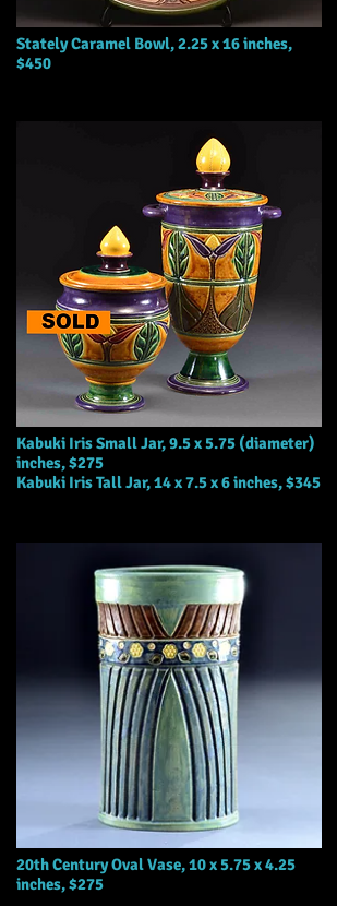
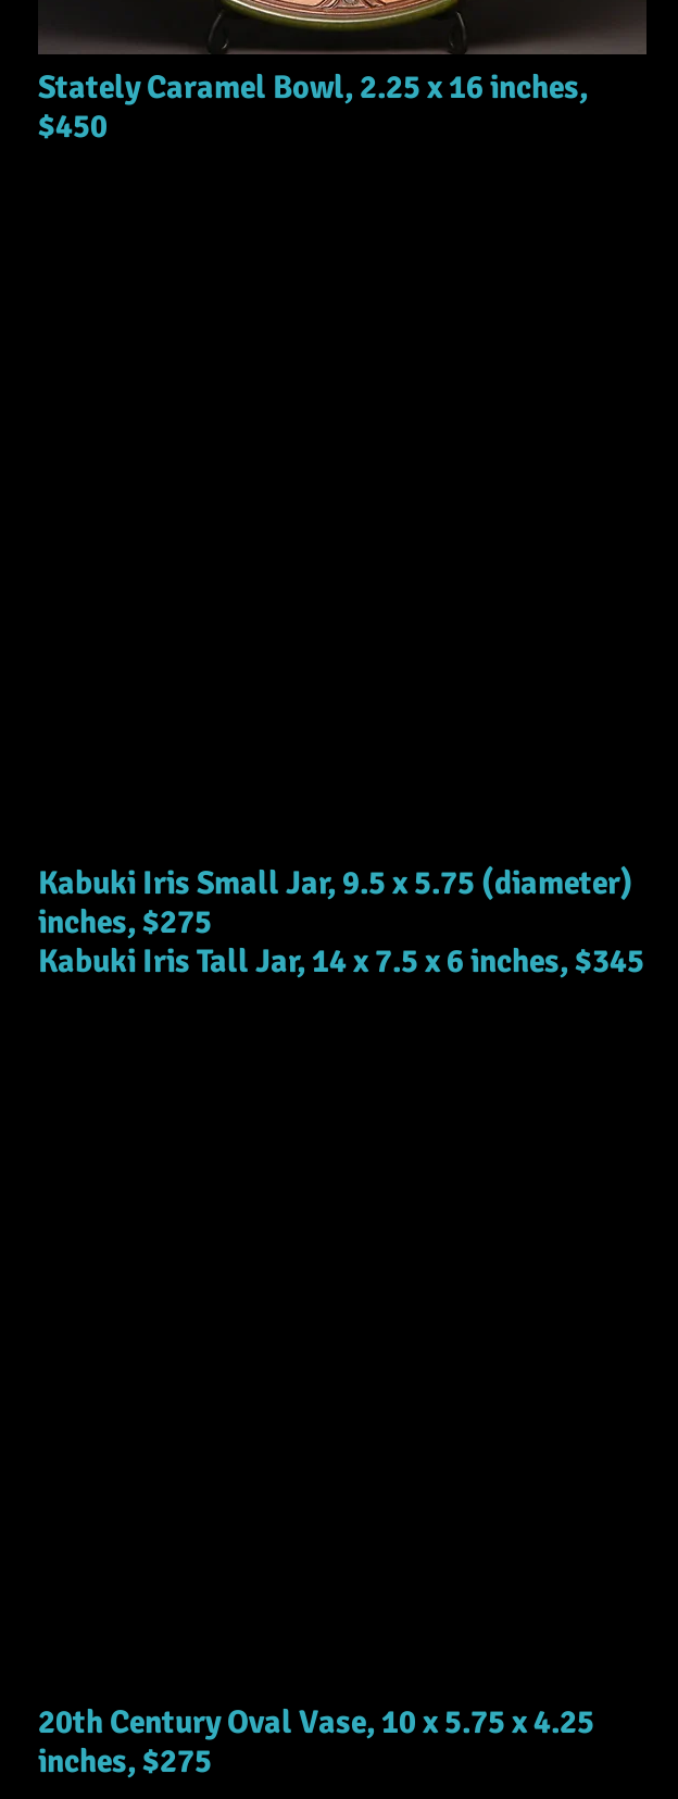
- [image]

- [image]
